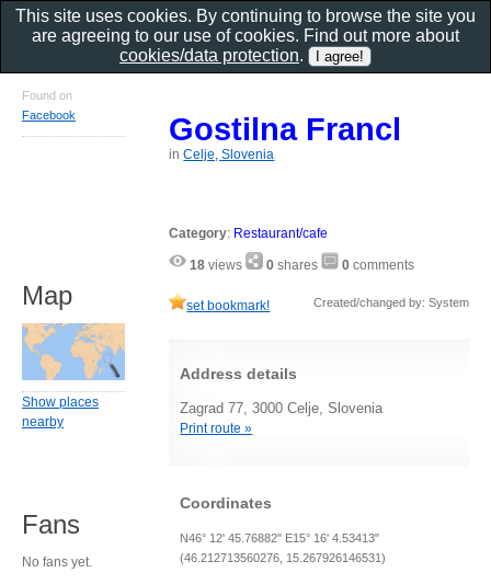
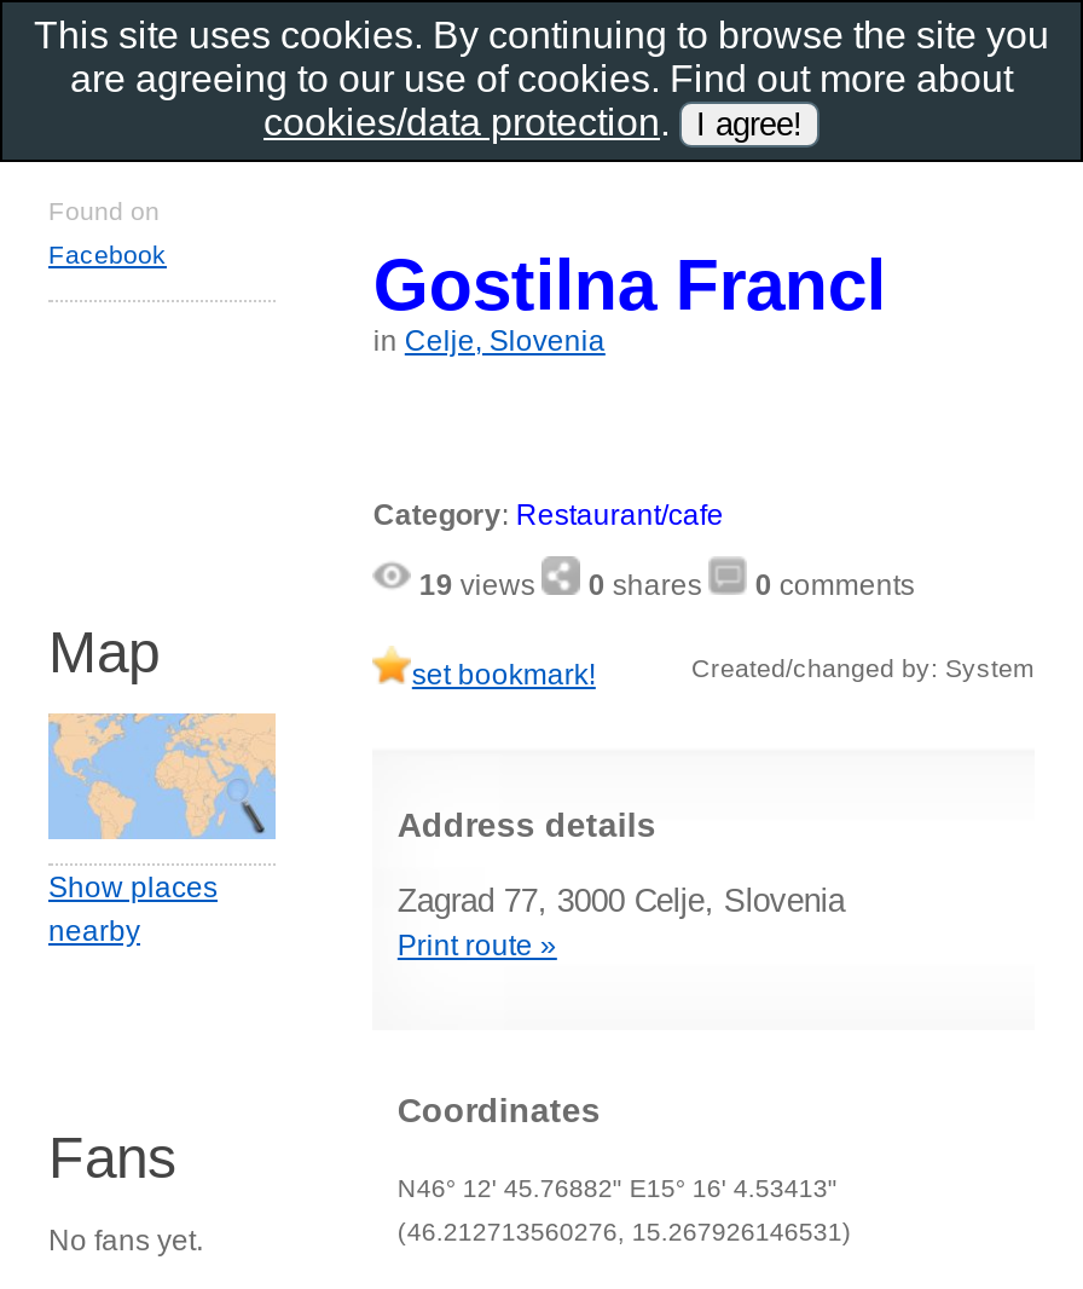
- 18 views 0 shares 0 comments
+ 19 views 0 shares 0 comments
